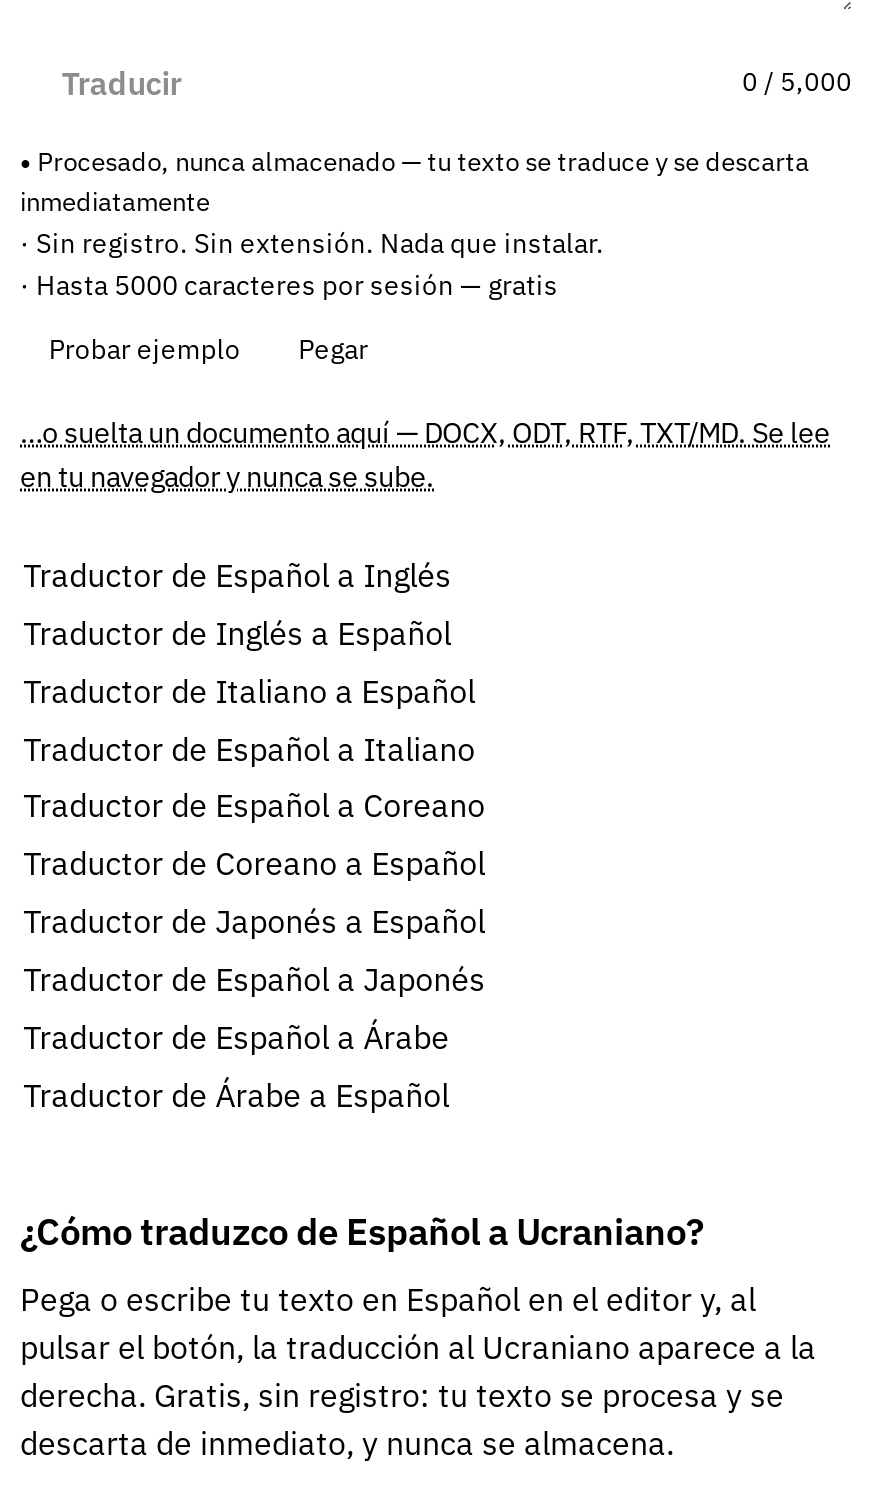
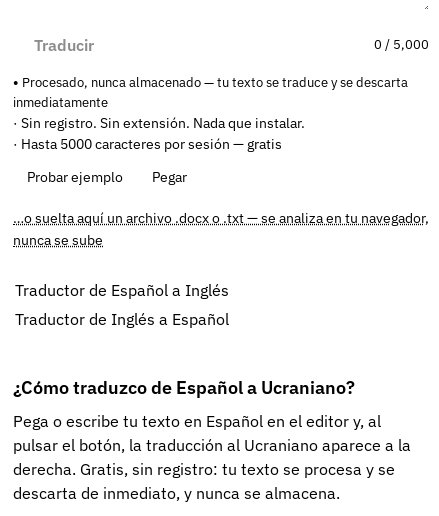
- …o suelta un documento aquí — DOCX, ODT, RTF, TXT/MD. Se lee
- en tu navegador y nunca se sube.
+ …o suelta aquí un archivo .docx o .txt — se analiza en tu navegador,
+ nunca se sube

- Traductor de Italiano a Español
- Traductor de Español a Italiano
- Traductor de Español a Coreano
- Traductor de Coreano a Español
- Traductor de Japonés a Español
- Traductor de Español a Japonés
- Traductor de Español a Árabe
- Traductor de Árabe a Español
